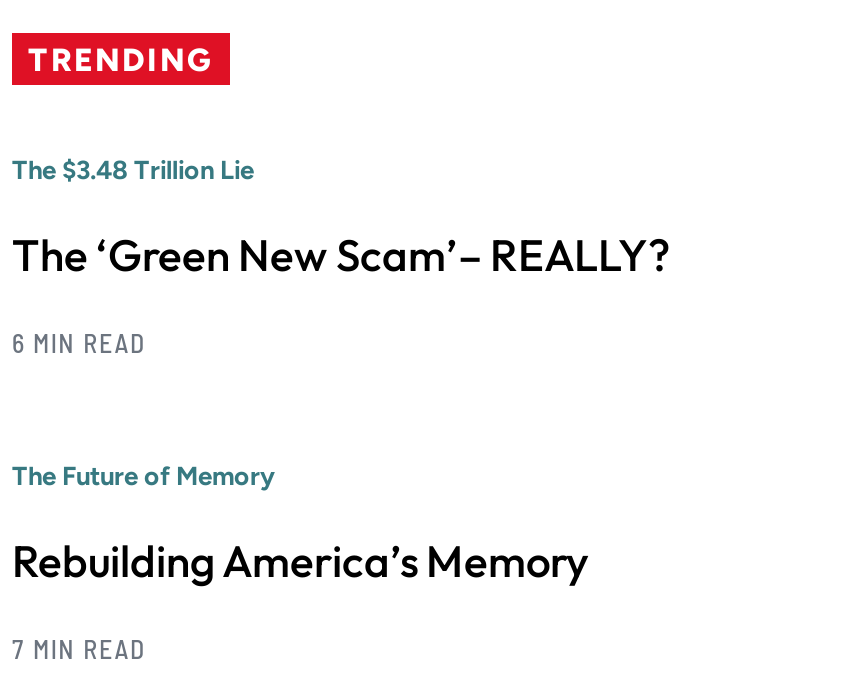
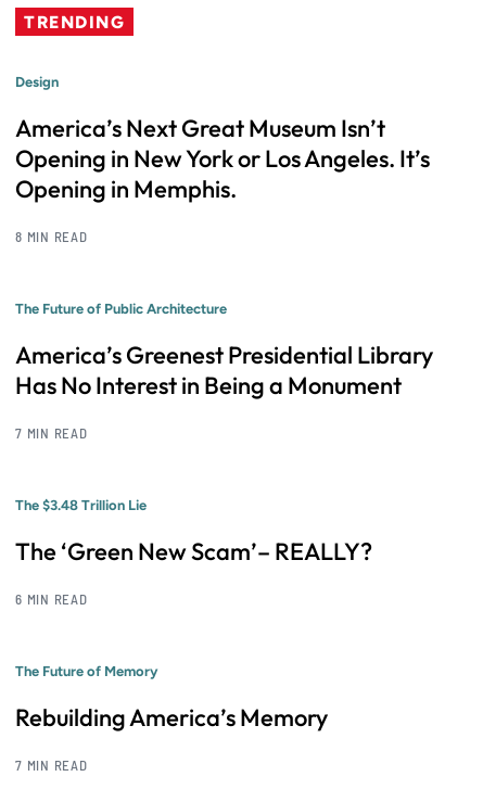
+ Design
+ America’s Next Great Museum Isn’t
+ Opening in New York or Los Angeles. It’s
+ Opening in Memphis.
+ 8 MIN READ

+ The Future of Public Architecture
+ America’s Greenest Presidential Library
+ Has No Interest in Being a Monument
+ 7 MIN READ
